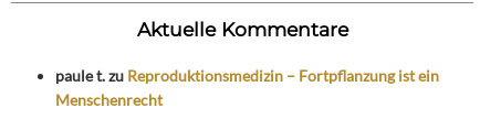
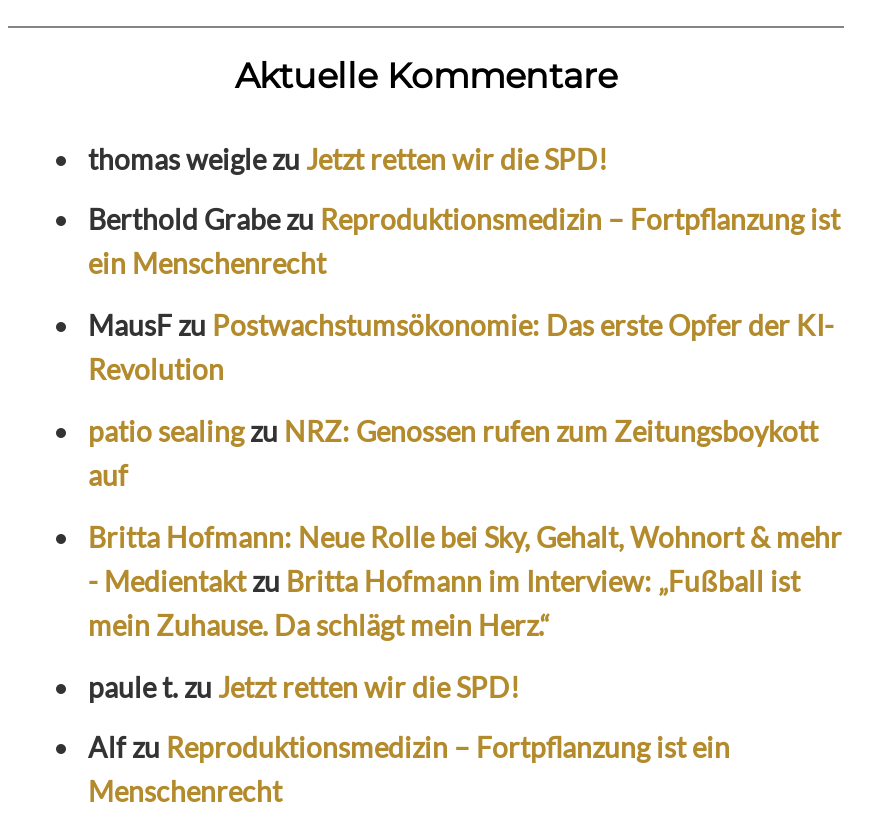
- paule t. zu Reproduktionsmedizin – Fortpflanzung ist ein
+ thomas weigle zu Jetzt retten wir die SPD!
+ Berthold Grabe zu Reproduktionsmedizin – Fortpflanzung ist
+ ein Menschenrecht
+ MausF zu Postwachstumsökonomie: Das erste Opfer der KI-
+ Revolution
+ patio sealing zu NRZ: Genossen rufen zum Zeitungsboykott
+ auf
+ Britta Hofmann: Neue Rolle bei Sky, Gehalt, Wohnort & mehr
+ - Medientakt zu Britta Hofmann im Interview: „Fußball ist
+ mein Zuhause. Da schlägt mein Herz.“
+ paule t. zu Jetzt retten wir die SPD!
+ Alf zu Reproduktionsmedizin – Fortpflanzung ist ein
